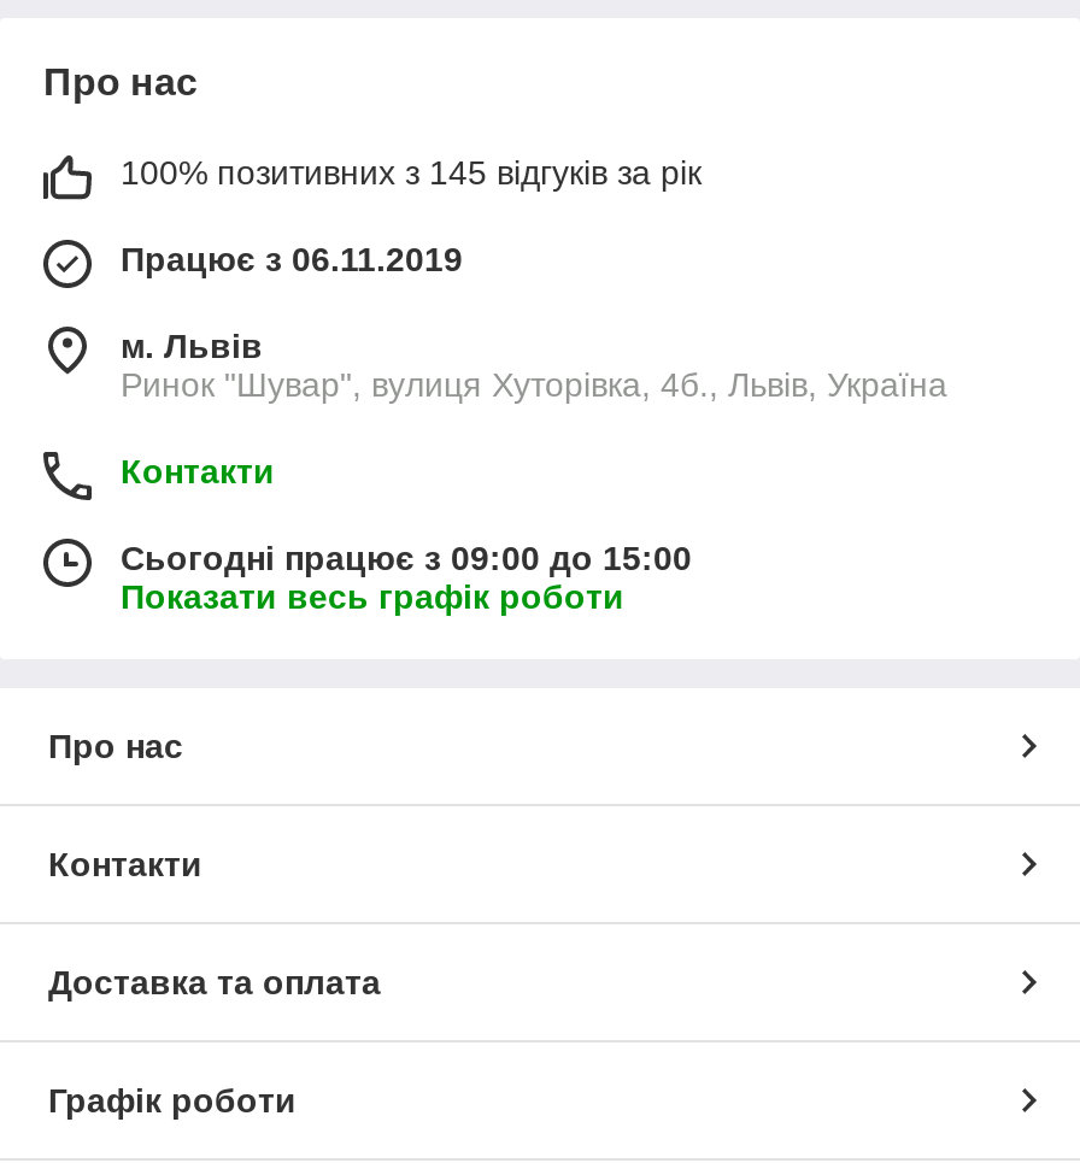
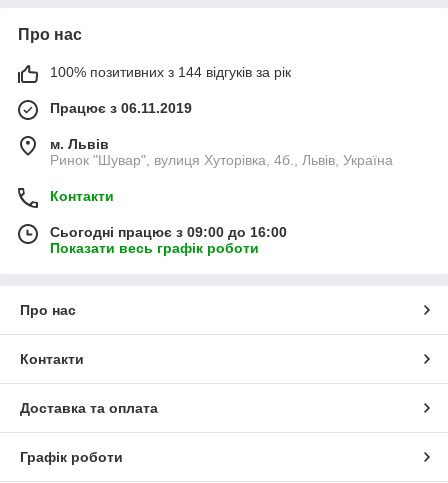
- 100% позитивних з 145 відгуків за рік
+ 100% позитивних з 144 відгуків за рік

- Сьогодні працює з 09:00 до 15:00
+ Сьогодні працює з 09:00 до 16:00
